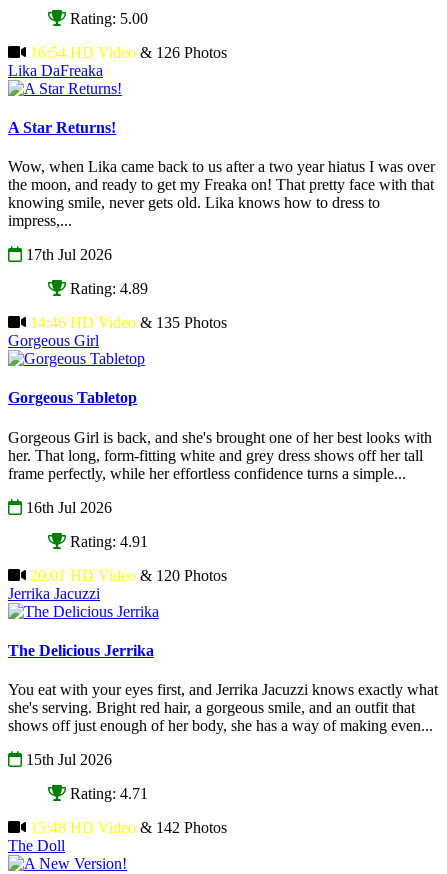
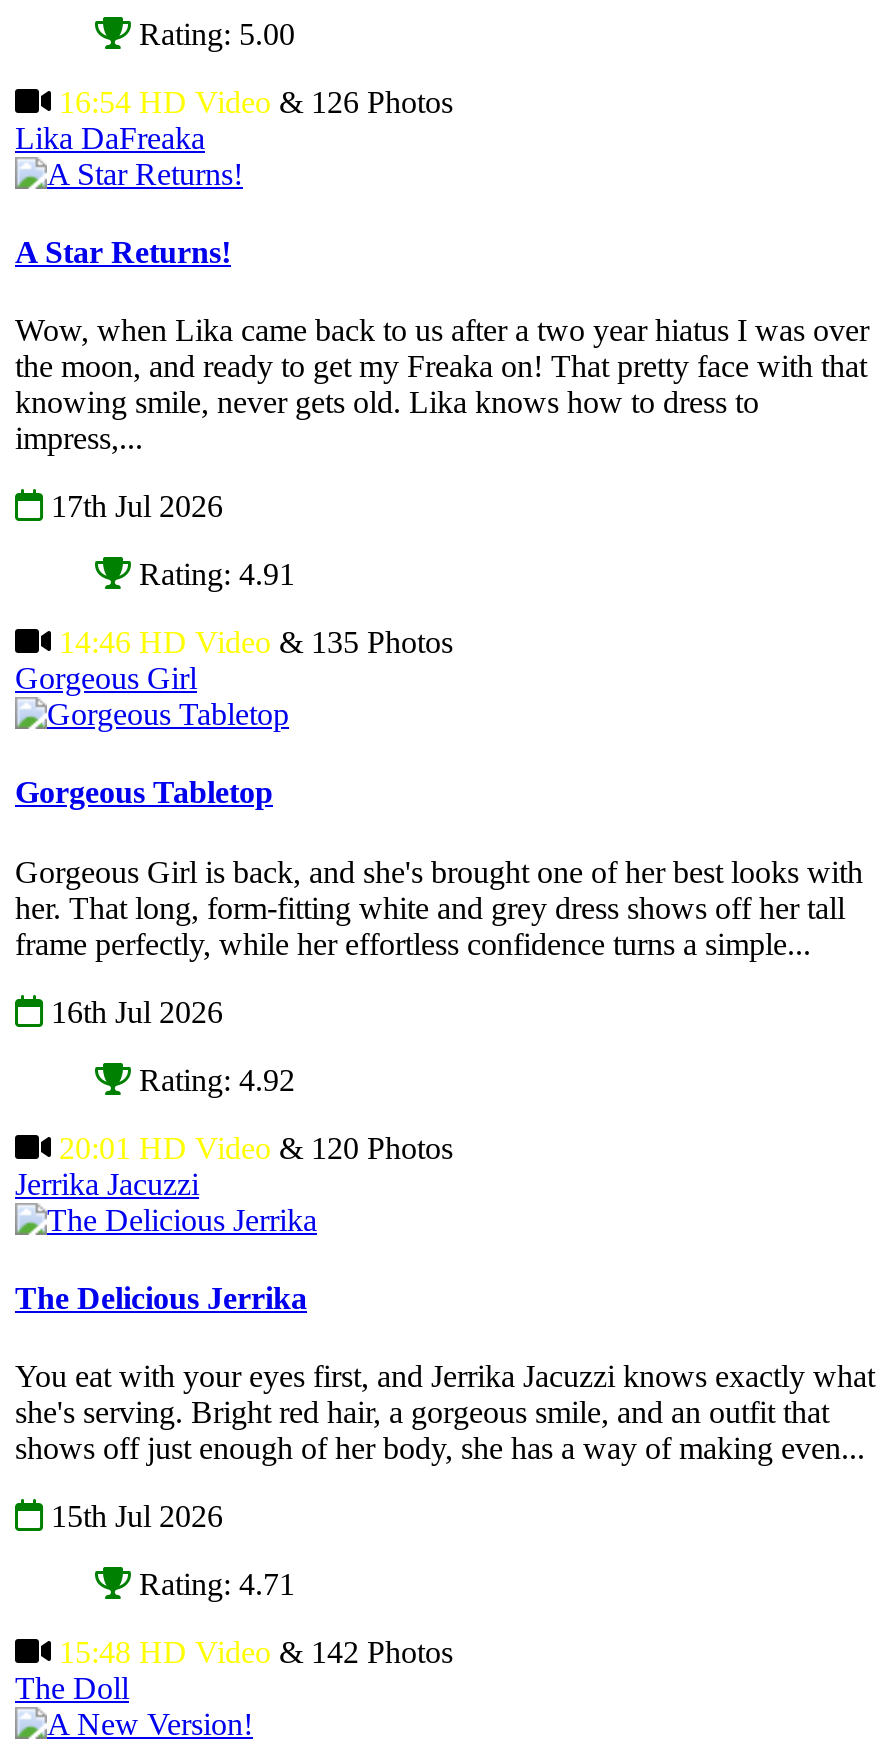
- Rating: 4.89
+ Rating: 4.91

- Rating: 4.91
+ Rating: 4.92
